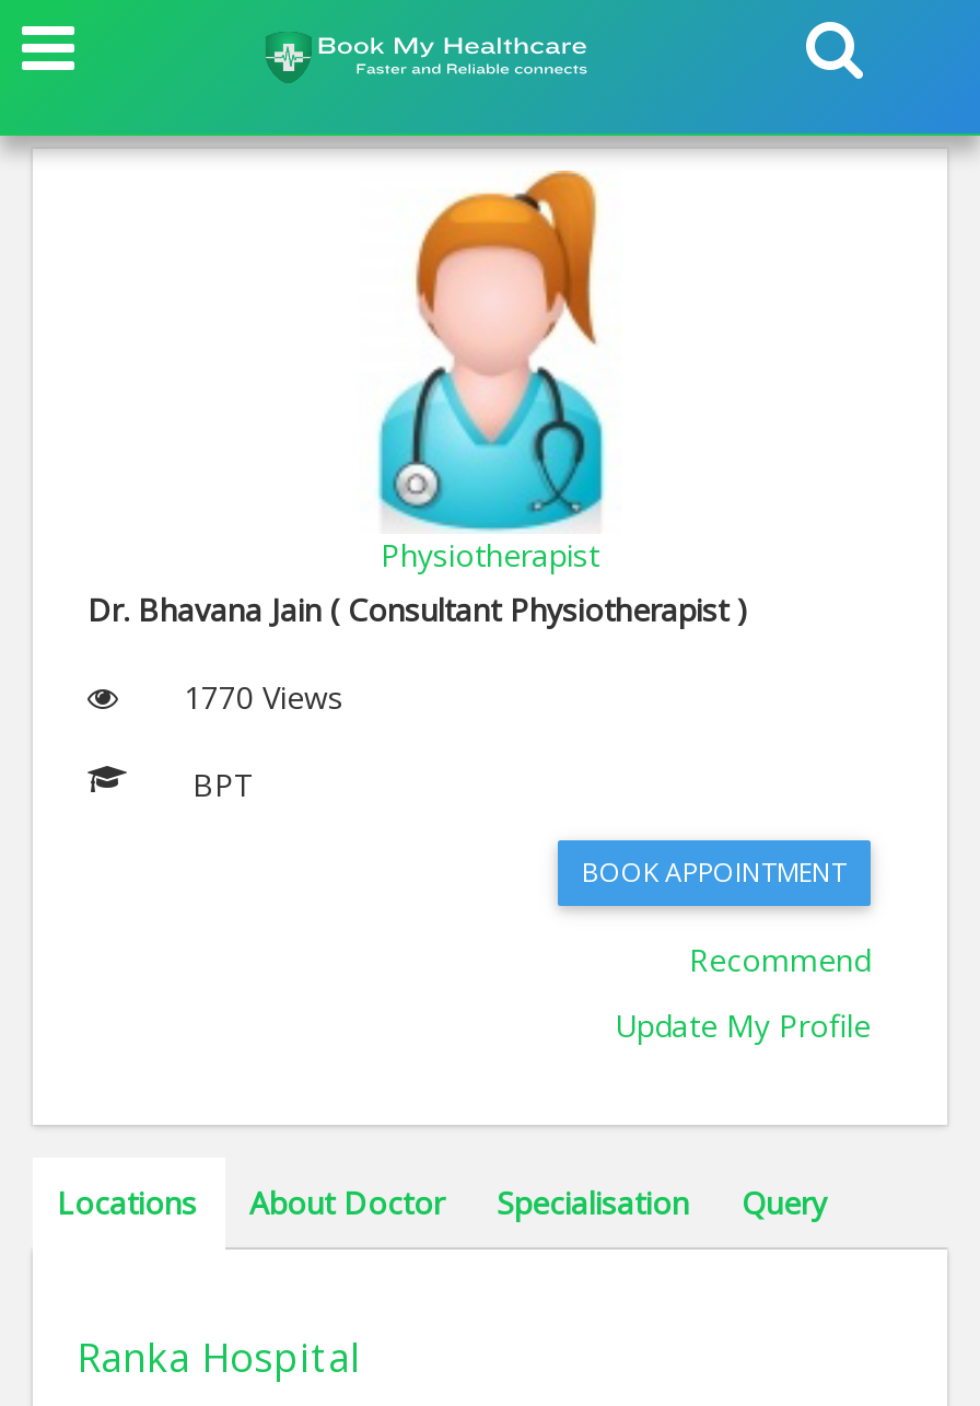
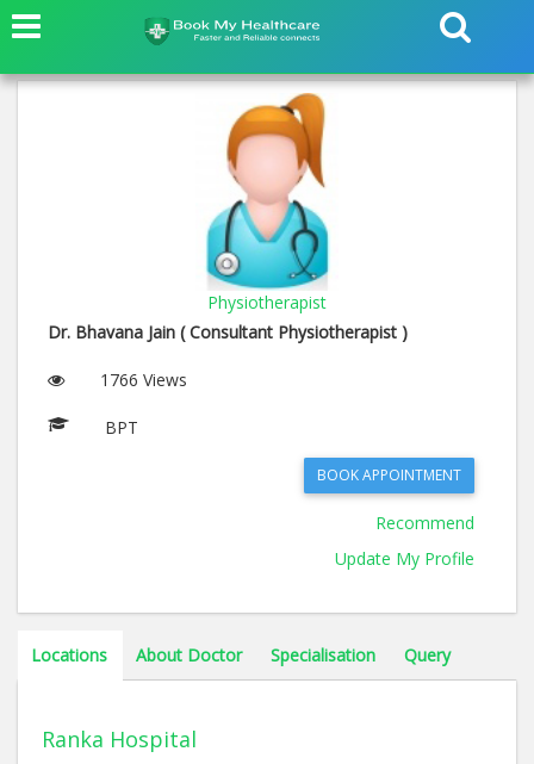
- 1770 Views
+ 1766 Views
